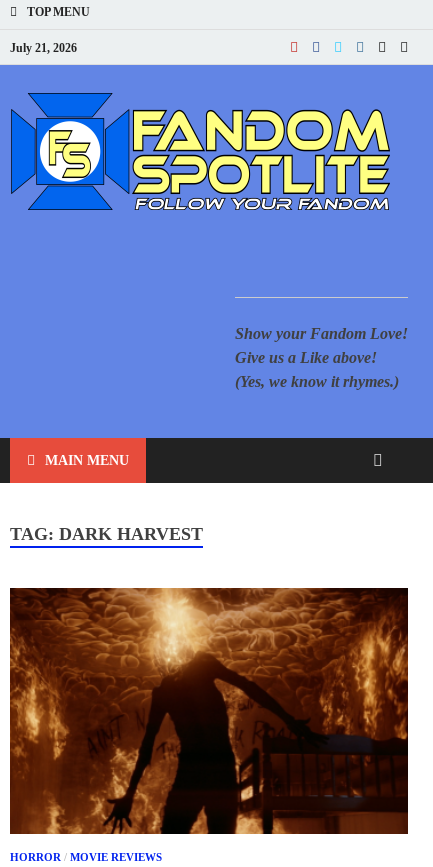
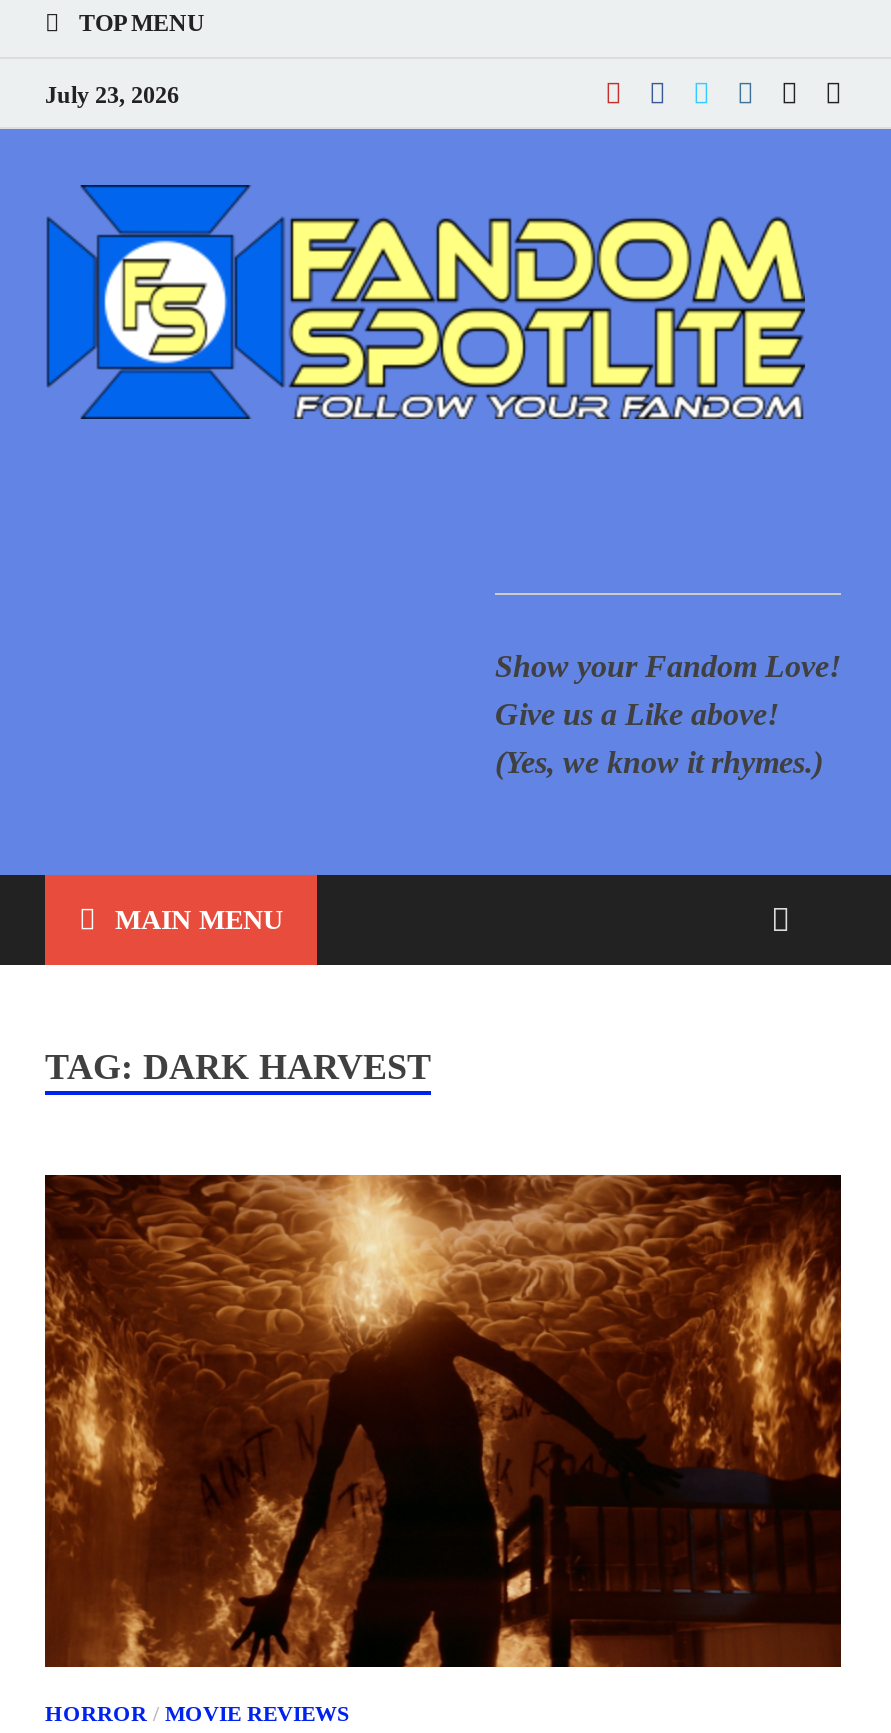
- July 21, 2026
+ July 23, 2026
